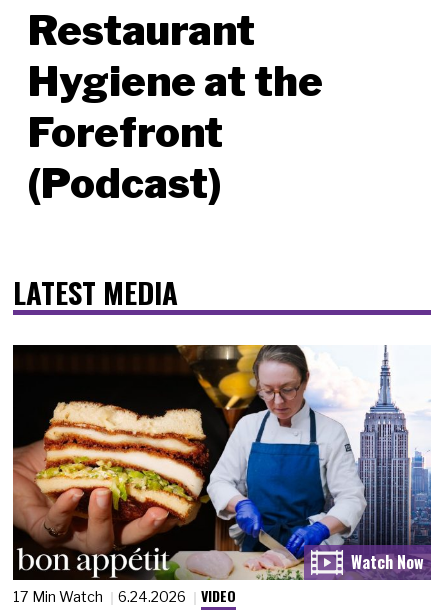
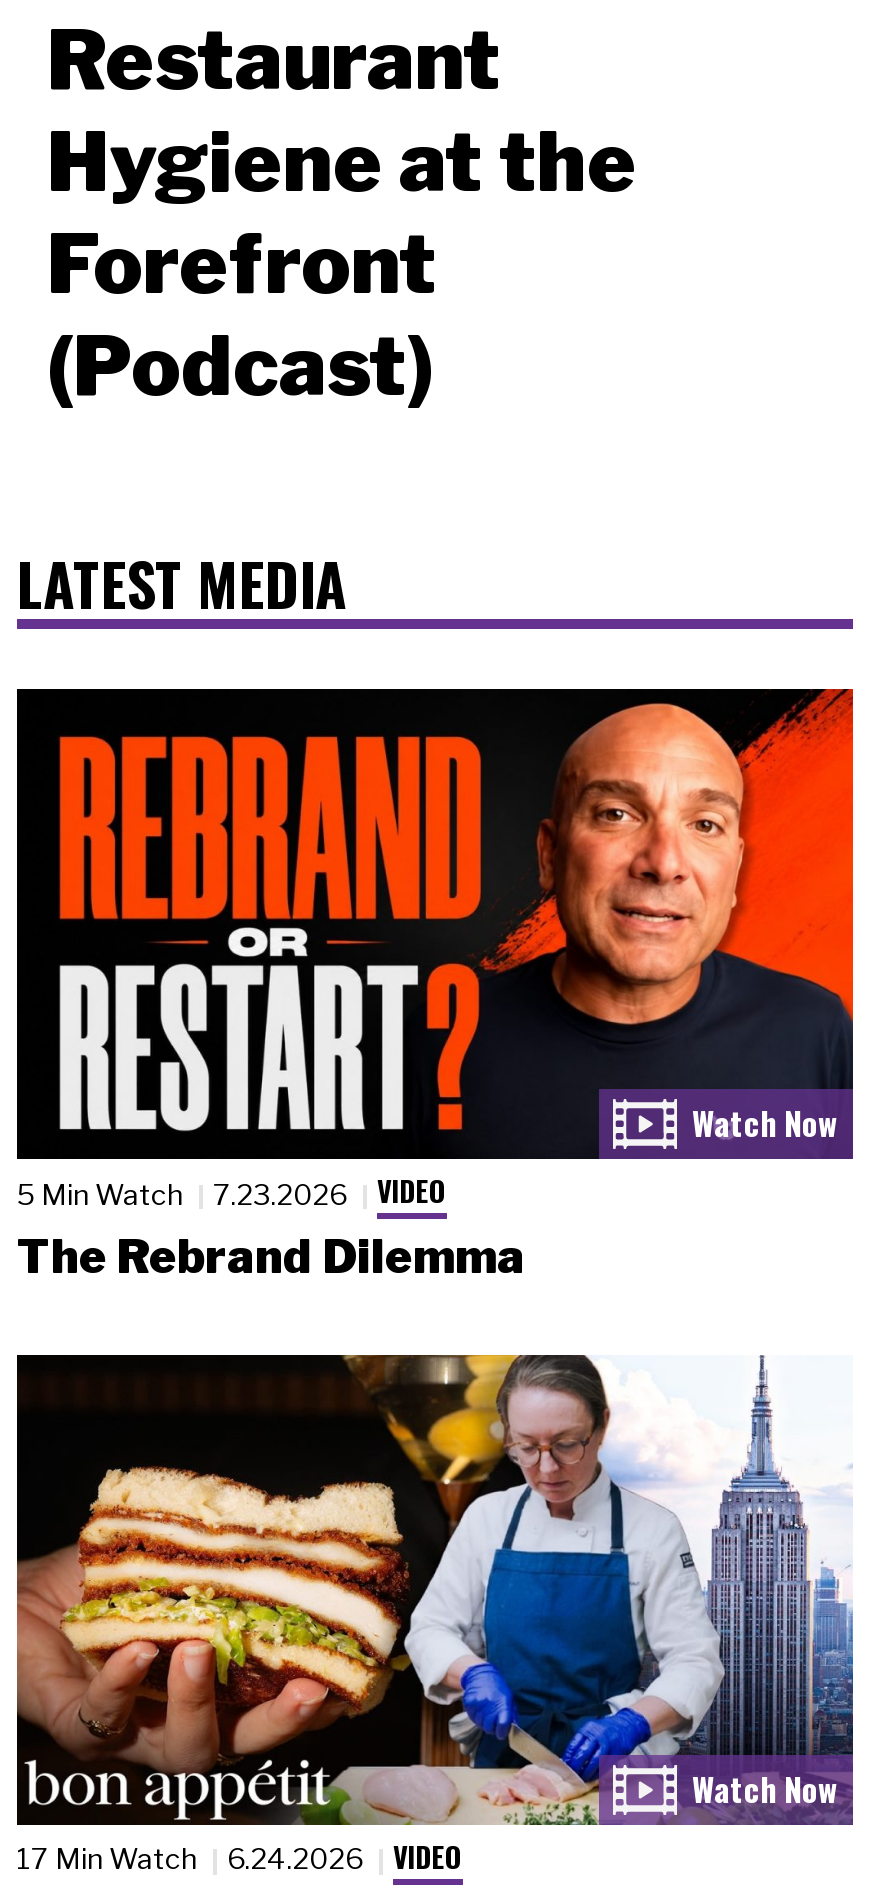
+ [image]
+ 5 Min Watch
+ 7.23.2026
+ VIDEO
+ The Rebrand Dilemma
